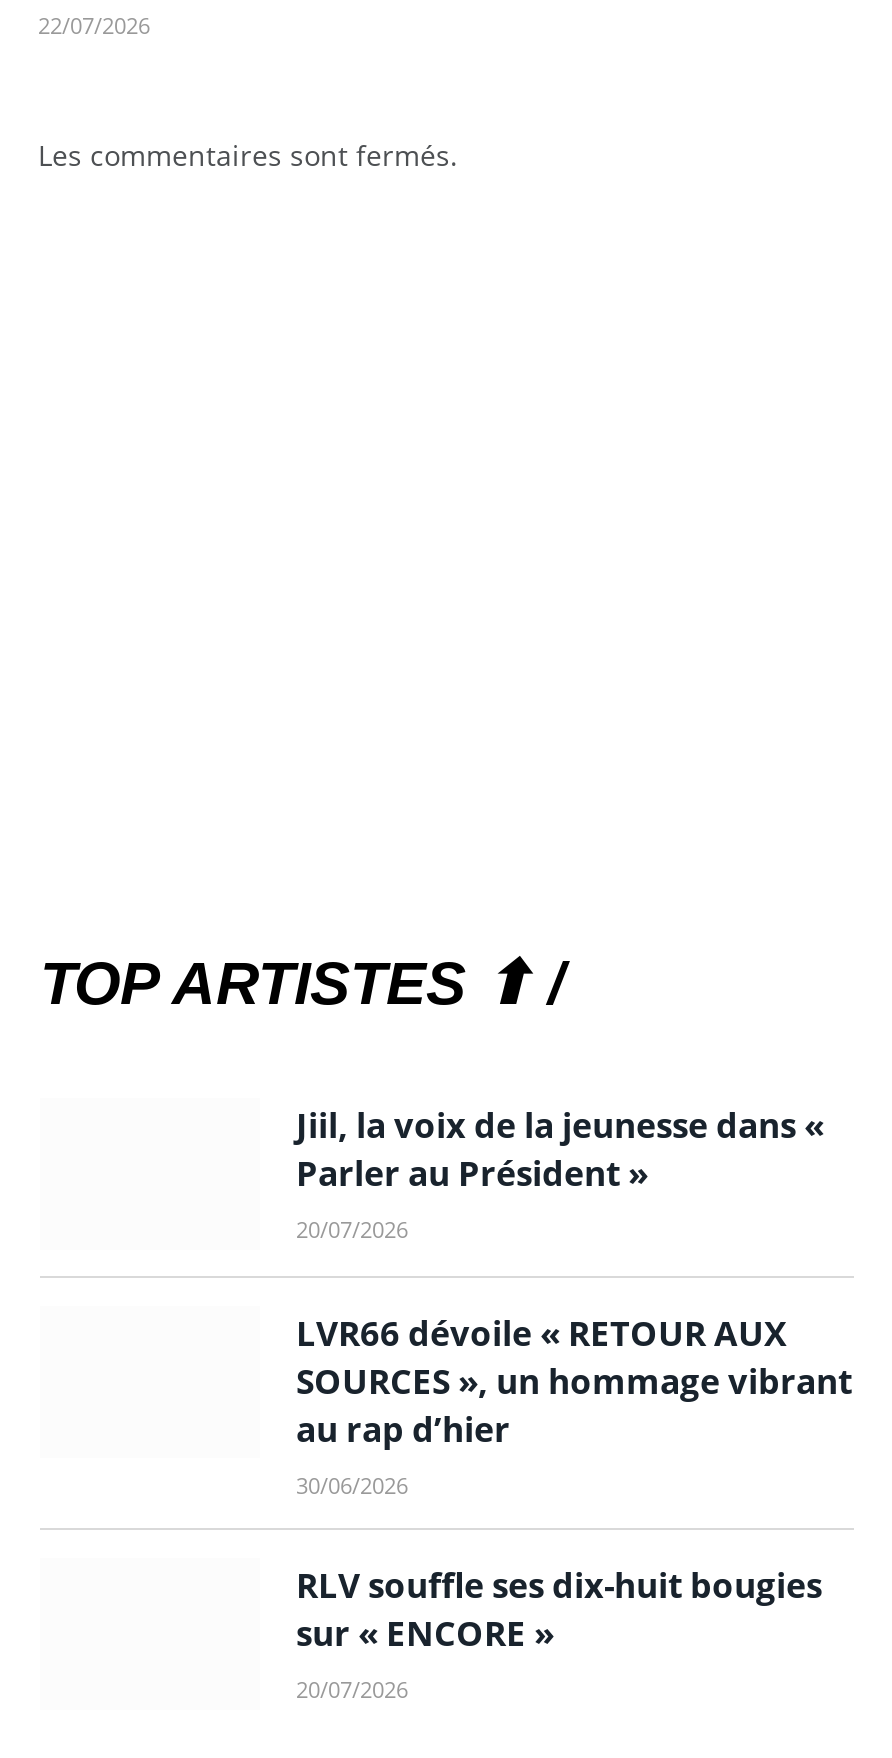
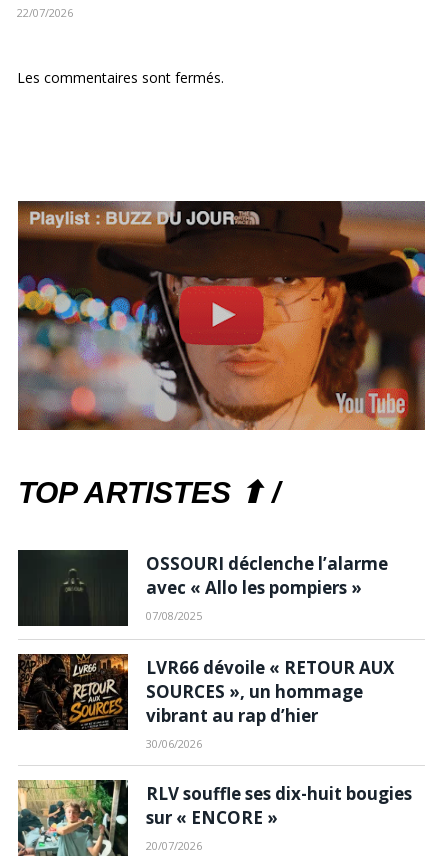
+ [image]

+ [image]

+ [image]

- Jiil, la voix de la jeunesse dans «
- Parler au Président »
- 20/07/2026
+ OSSOURI déclenche l’alarme
+ avec « Allo les pompiers »
+ 07/08/2025

+ [image]
